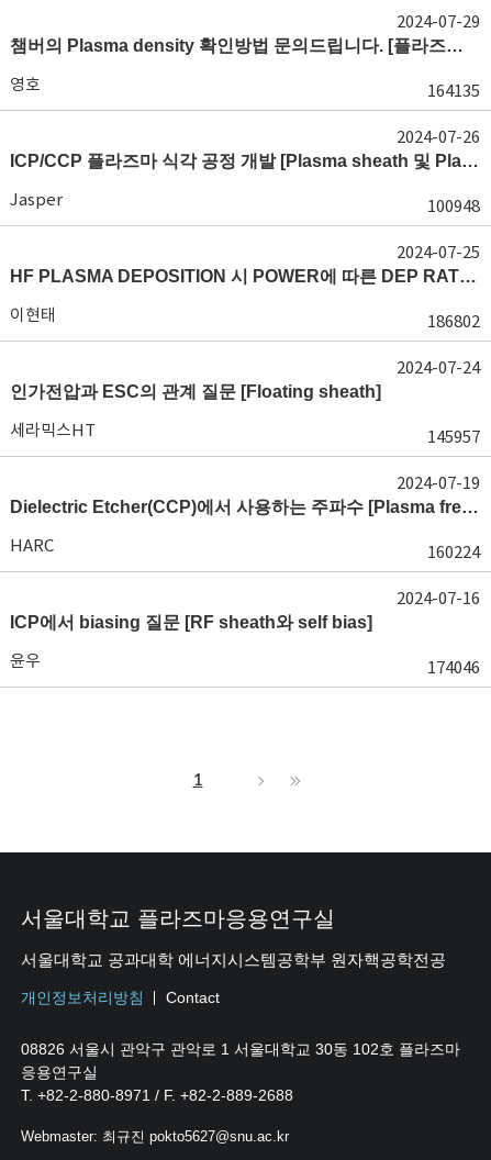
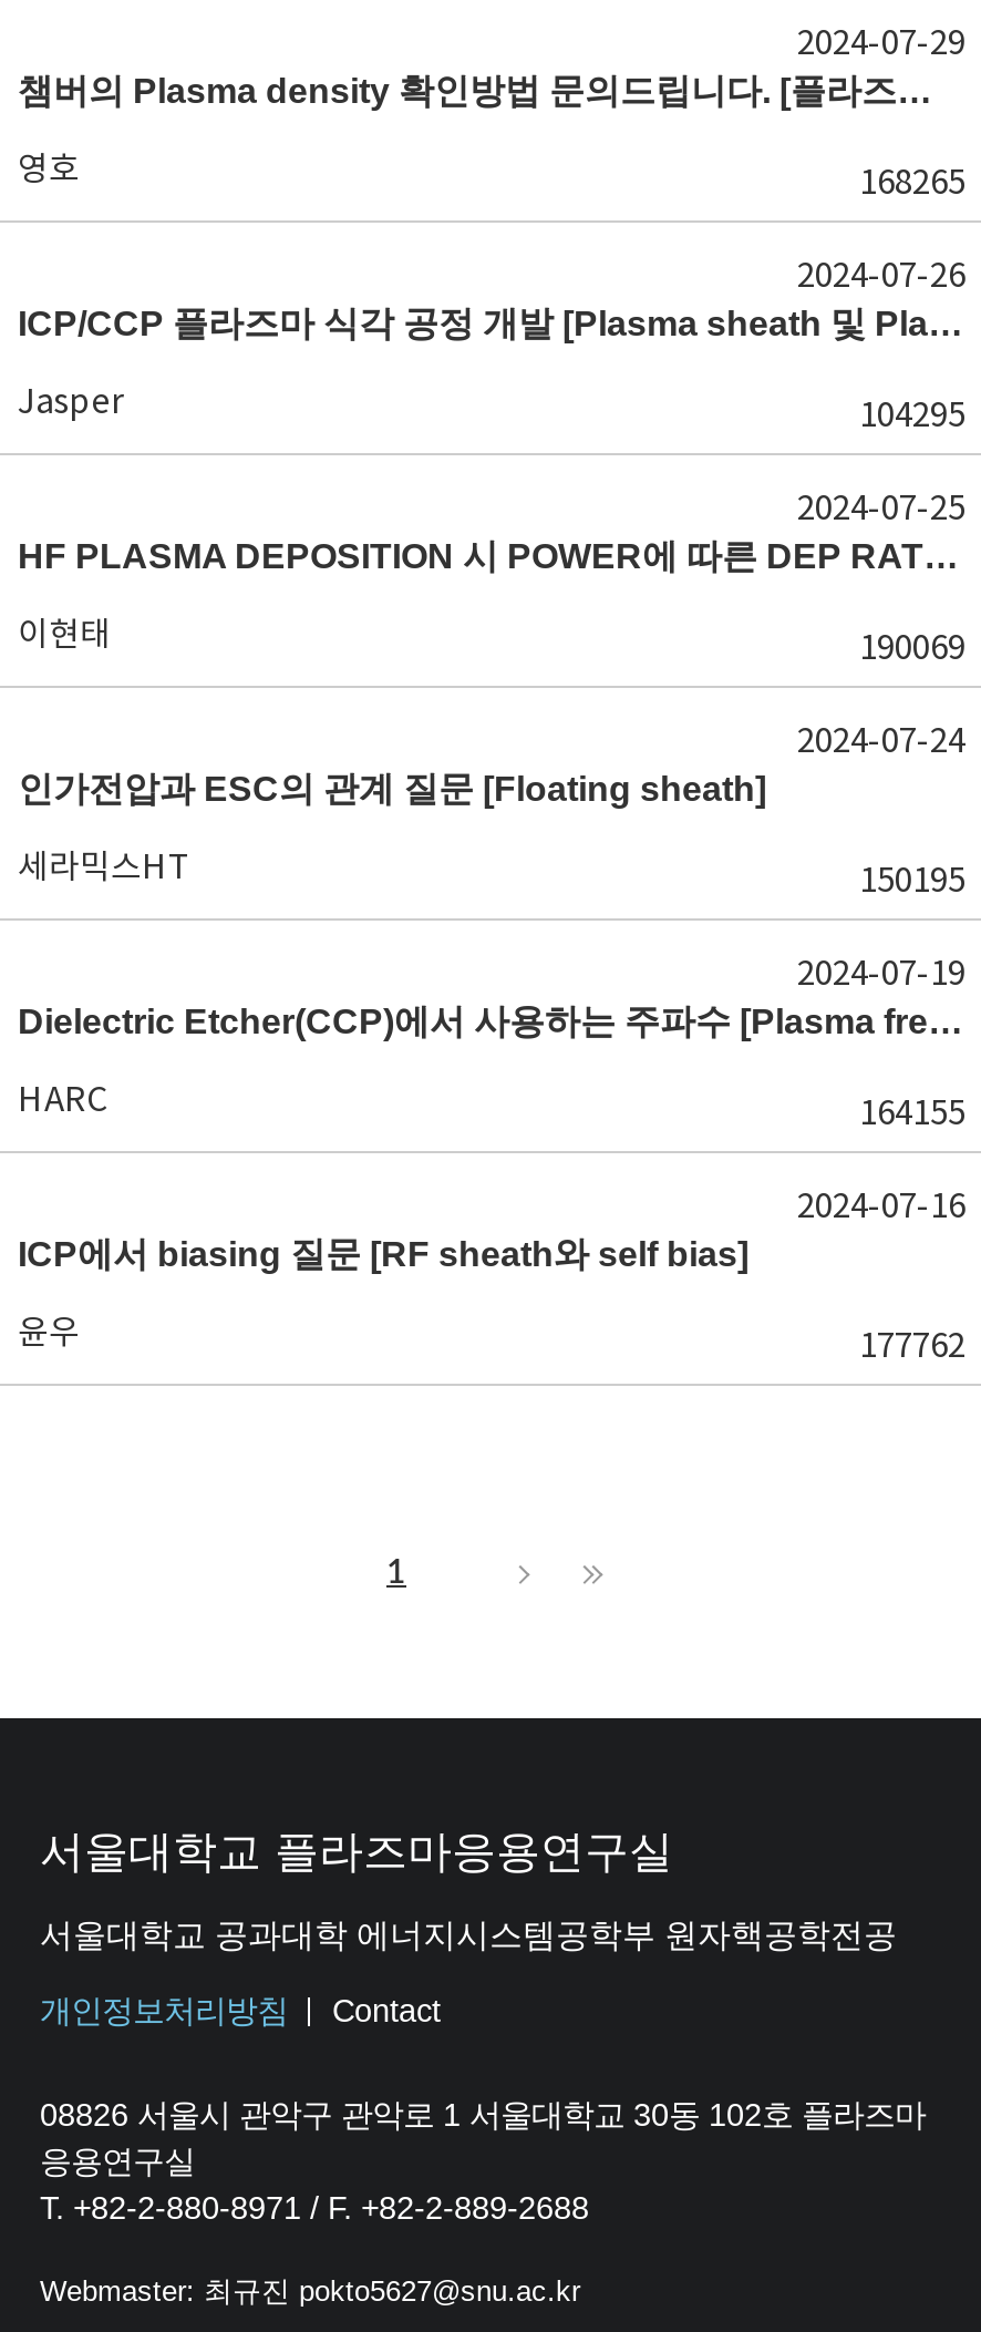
- 164135
+ 168265

- 100948
+ 104295

- 186802
+ 190069

- 145957
+ 150195

- 160224
+ 164155

- 174046
+ 177762
